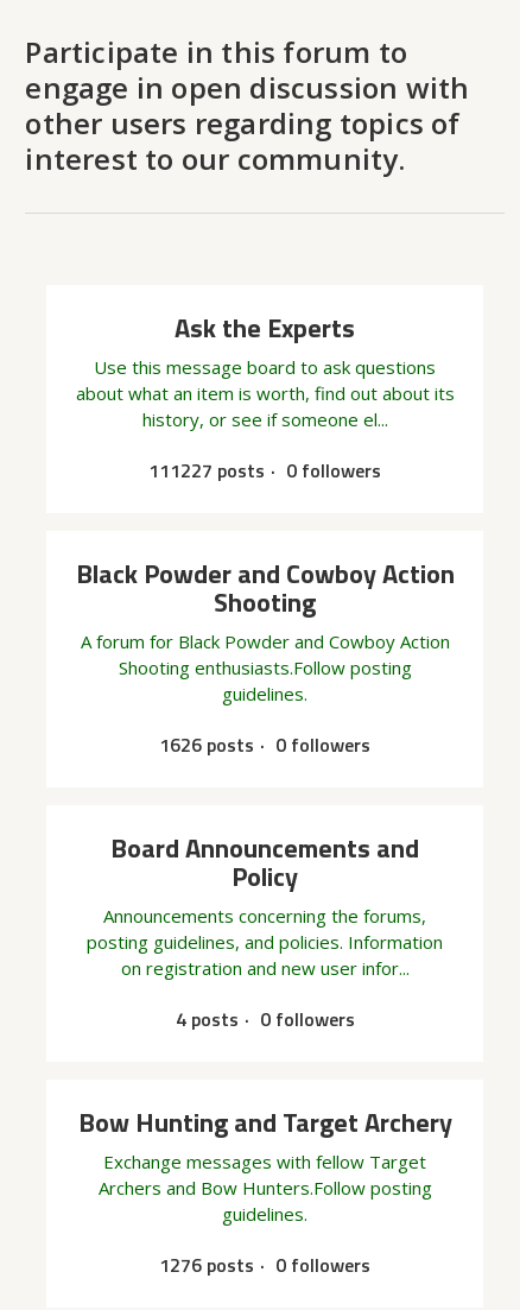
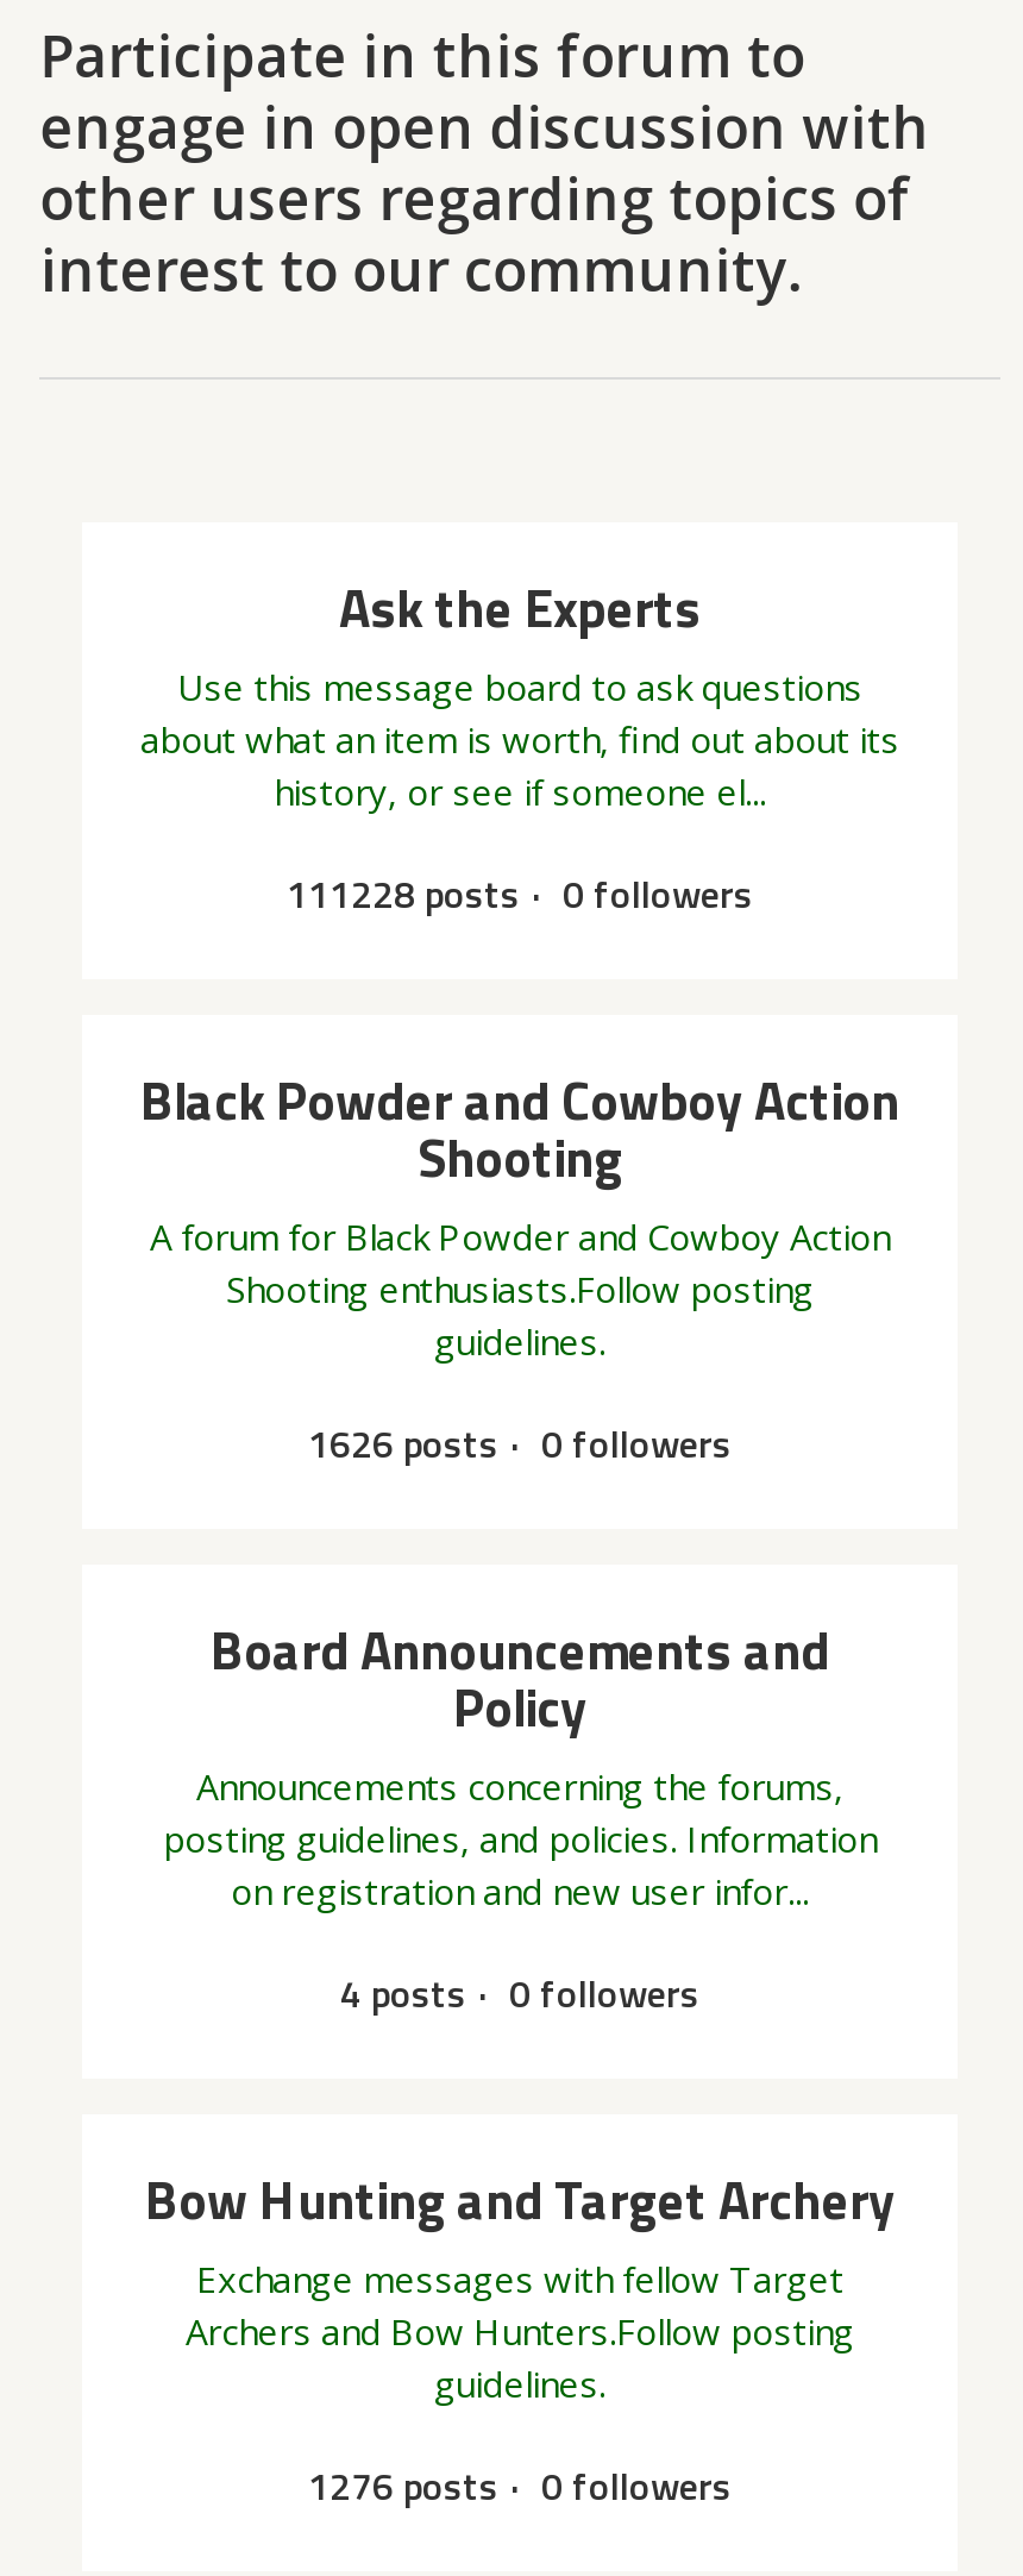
- 111227 posts 0 followers
+ 111228 posts 0 followers
